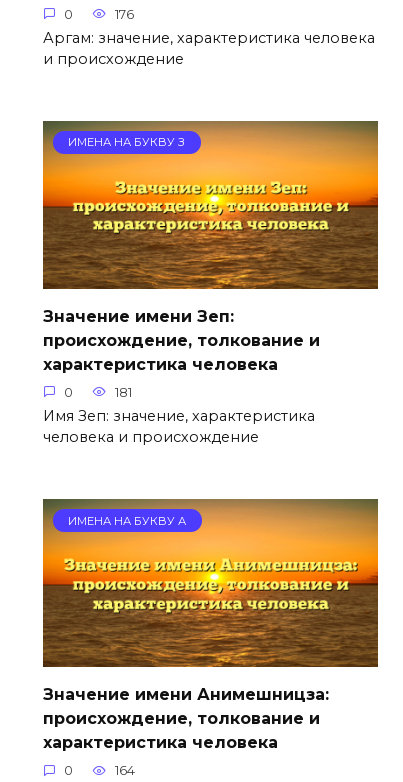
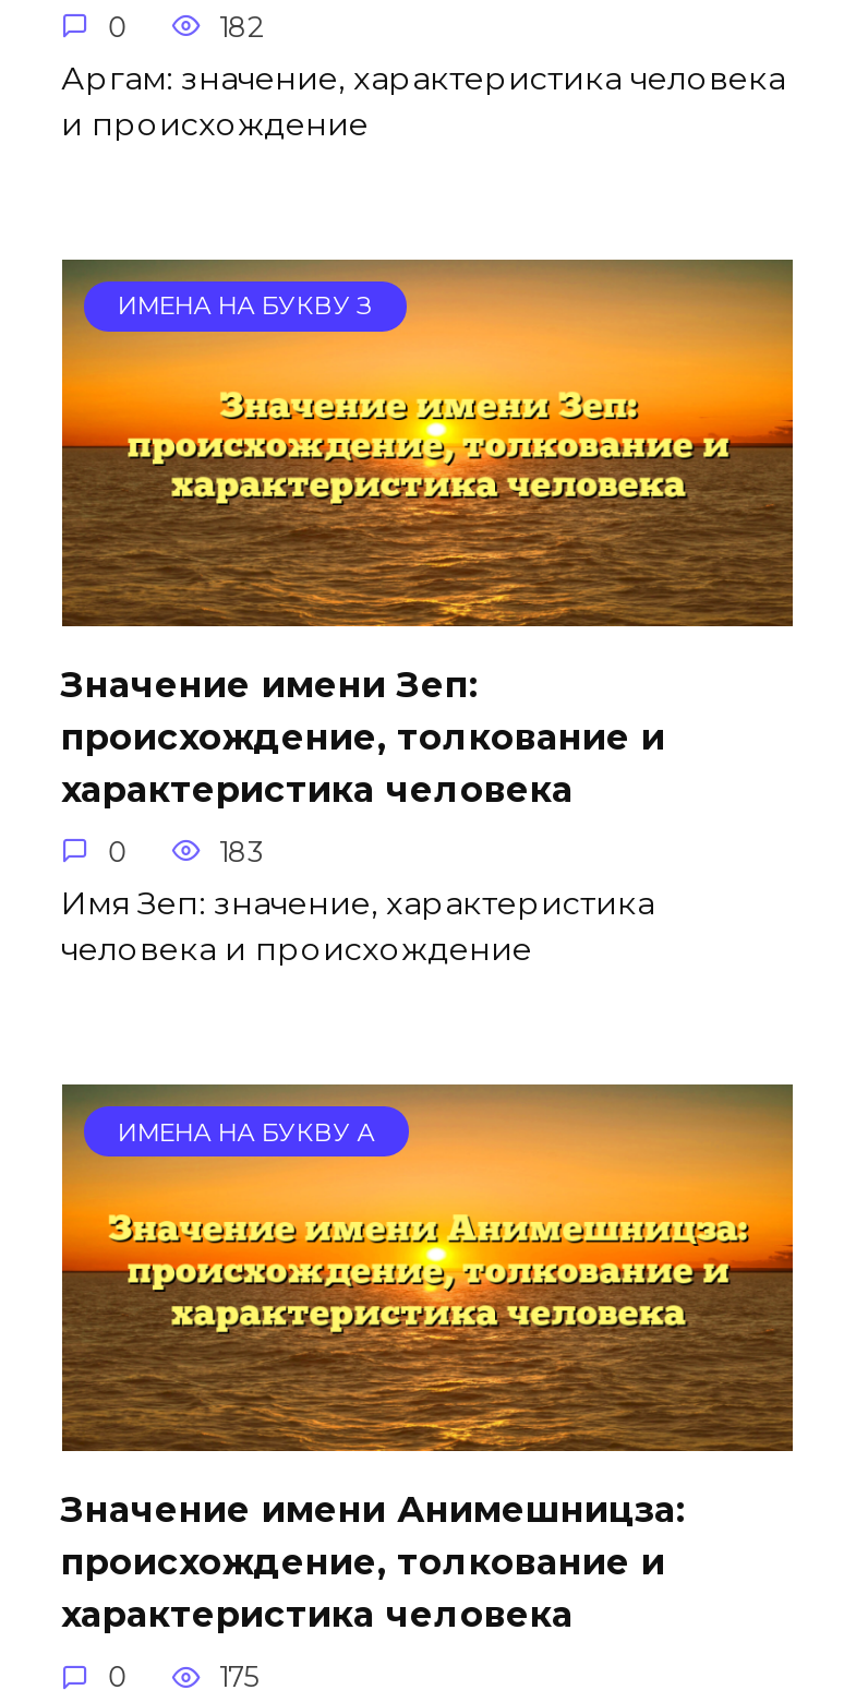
- 176
+ 182

- 181
+ 183

- 164
+ 175
